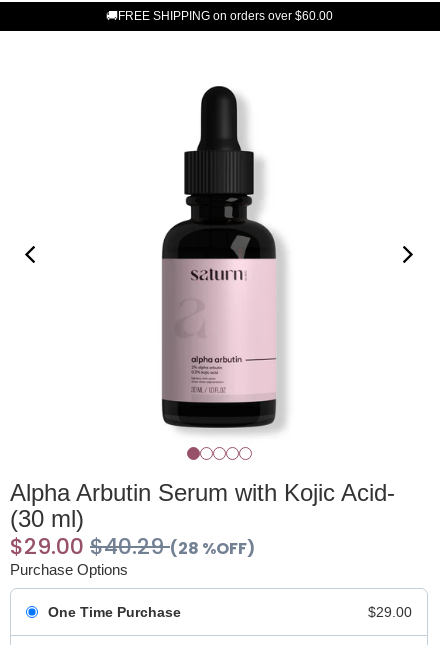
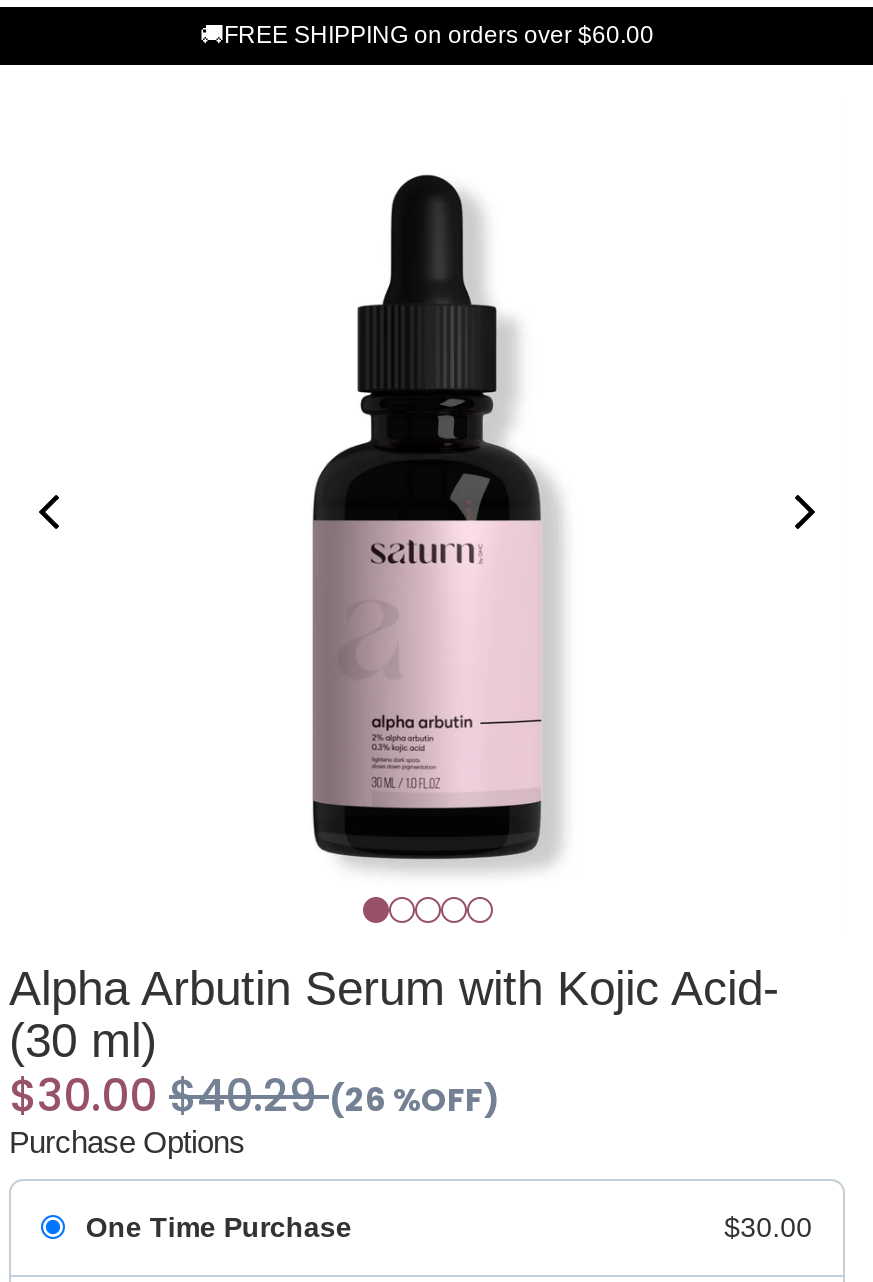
- $29.00 $40.29(28 %OFF)
+ $30.00 $40.29(26 %OFF)

- $29.00
+ $30.00
